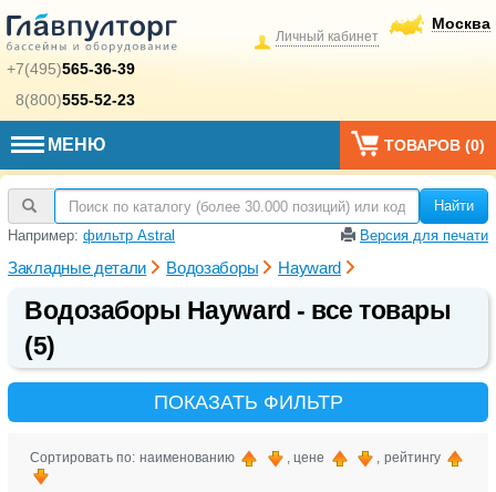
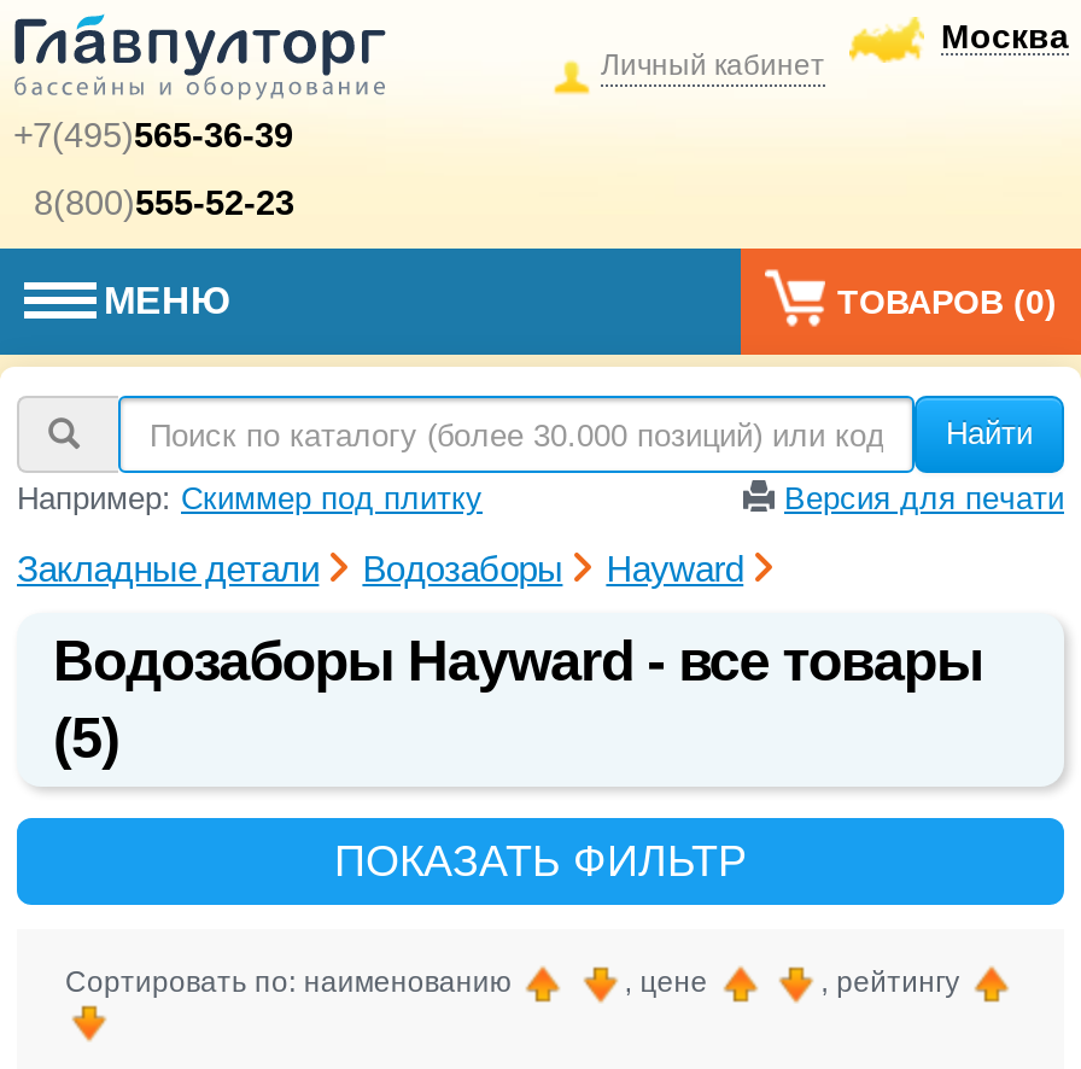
- Например: фильтр Astral
+ Например: Скиммер под плитку
